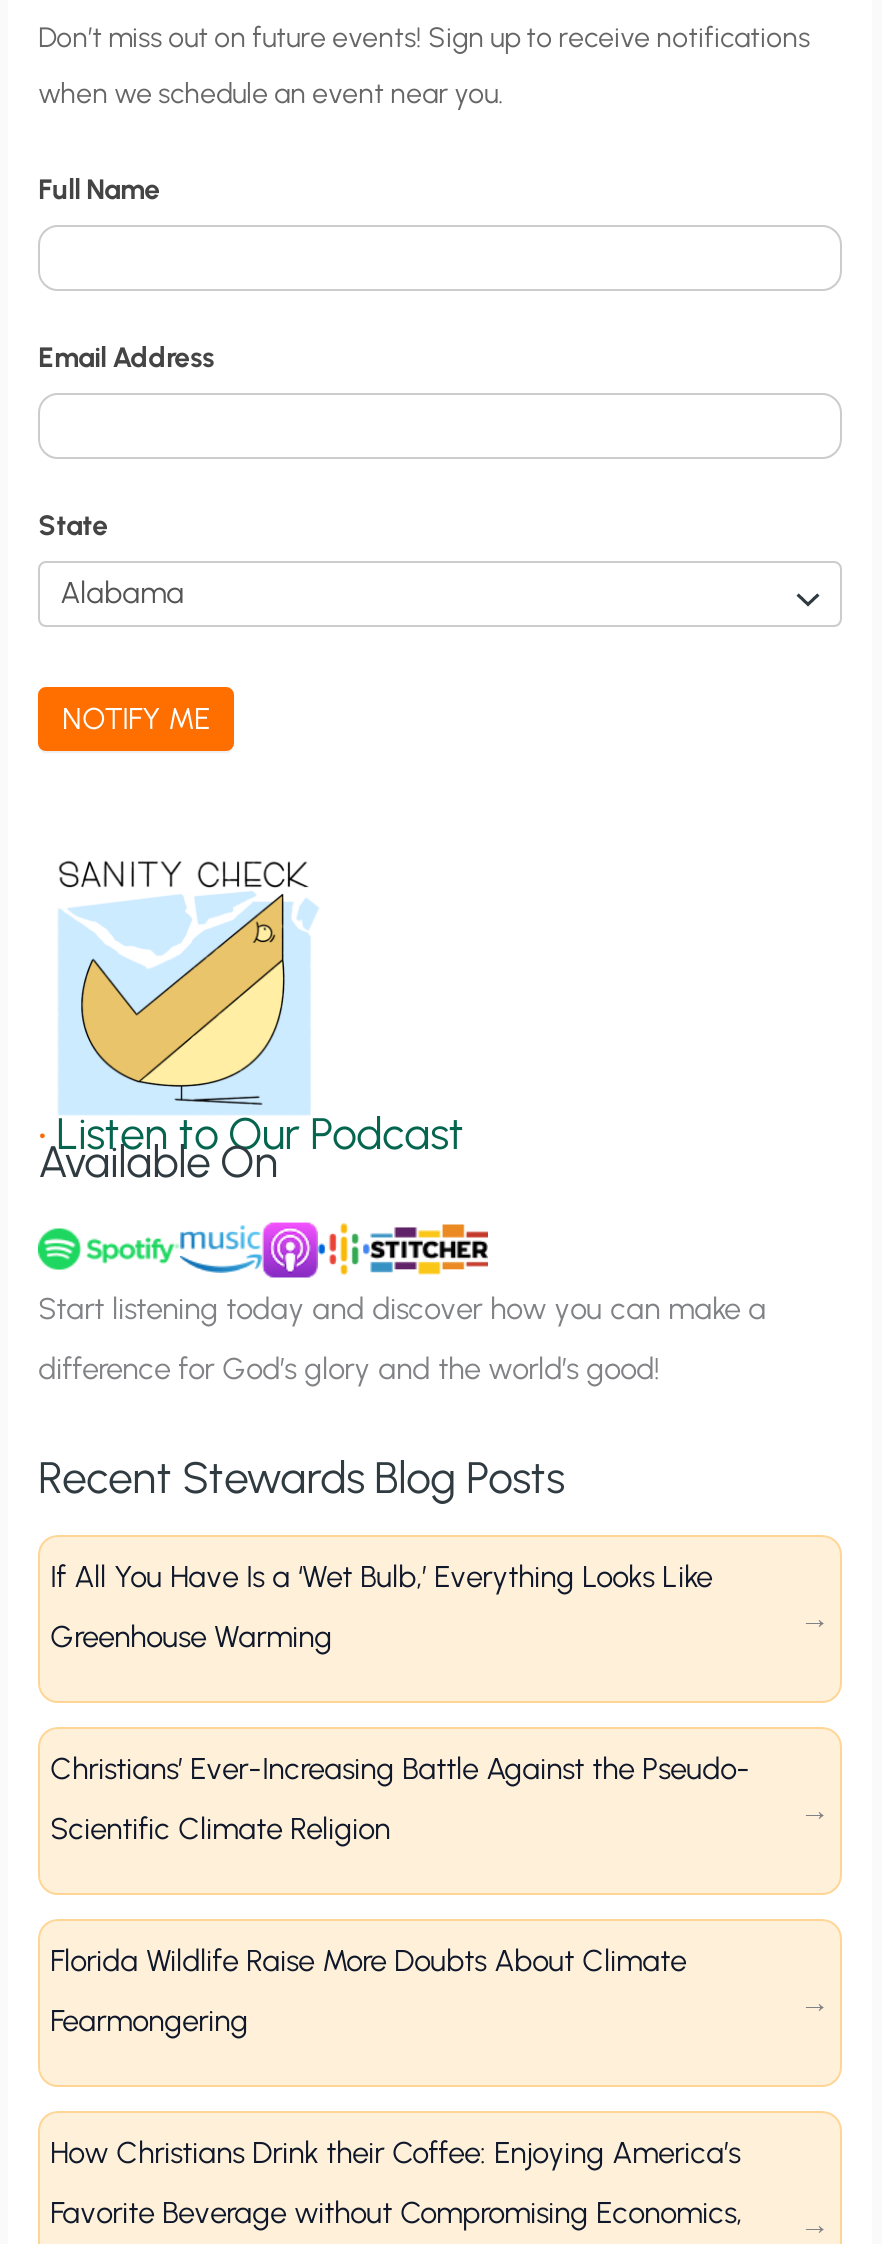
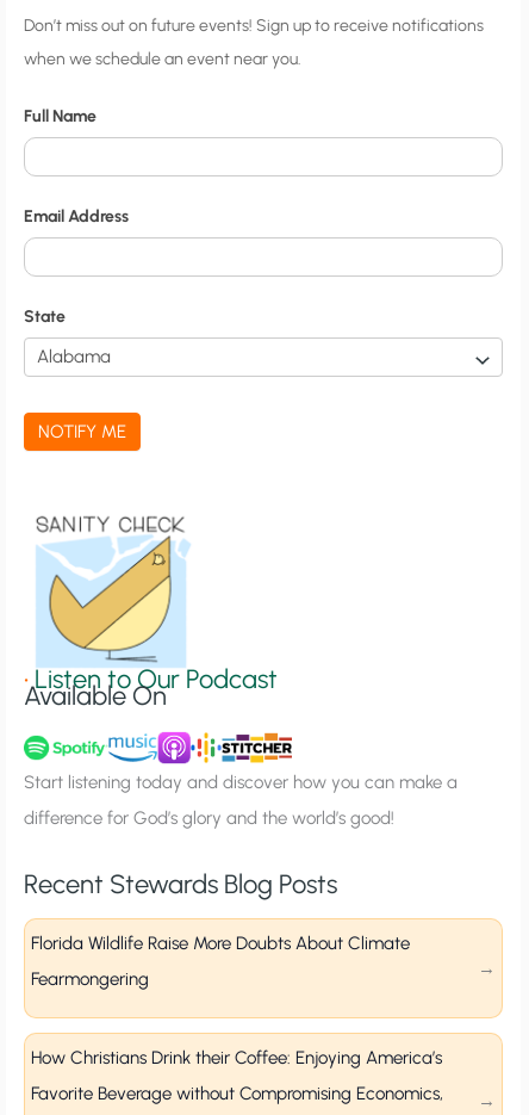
- If All You Have Is a ‘Wet Bulb,’ Everything Looks Like
- Greenhouse Warming

- Christians’ Ever-Increasing Battle Against the Pseudo-
- Scientific Climate Religion
